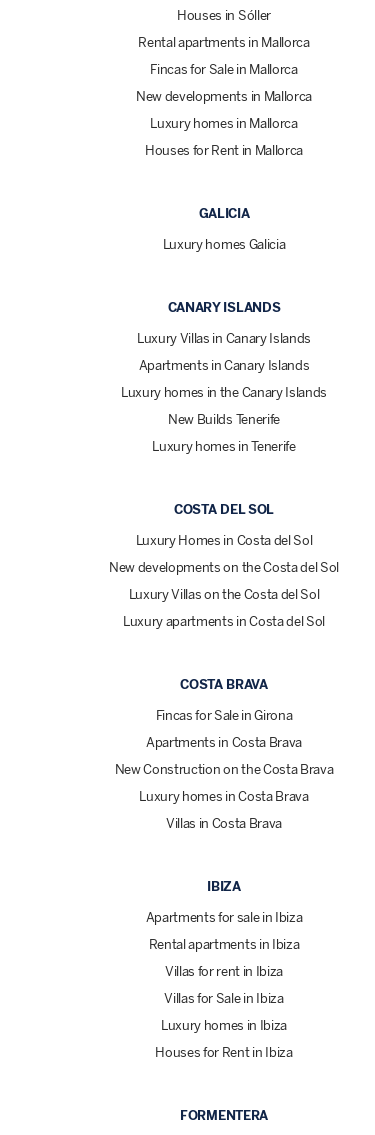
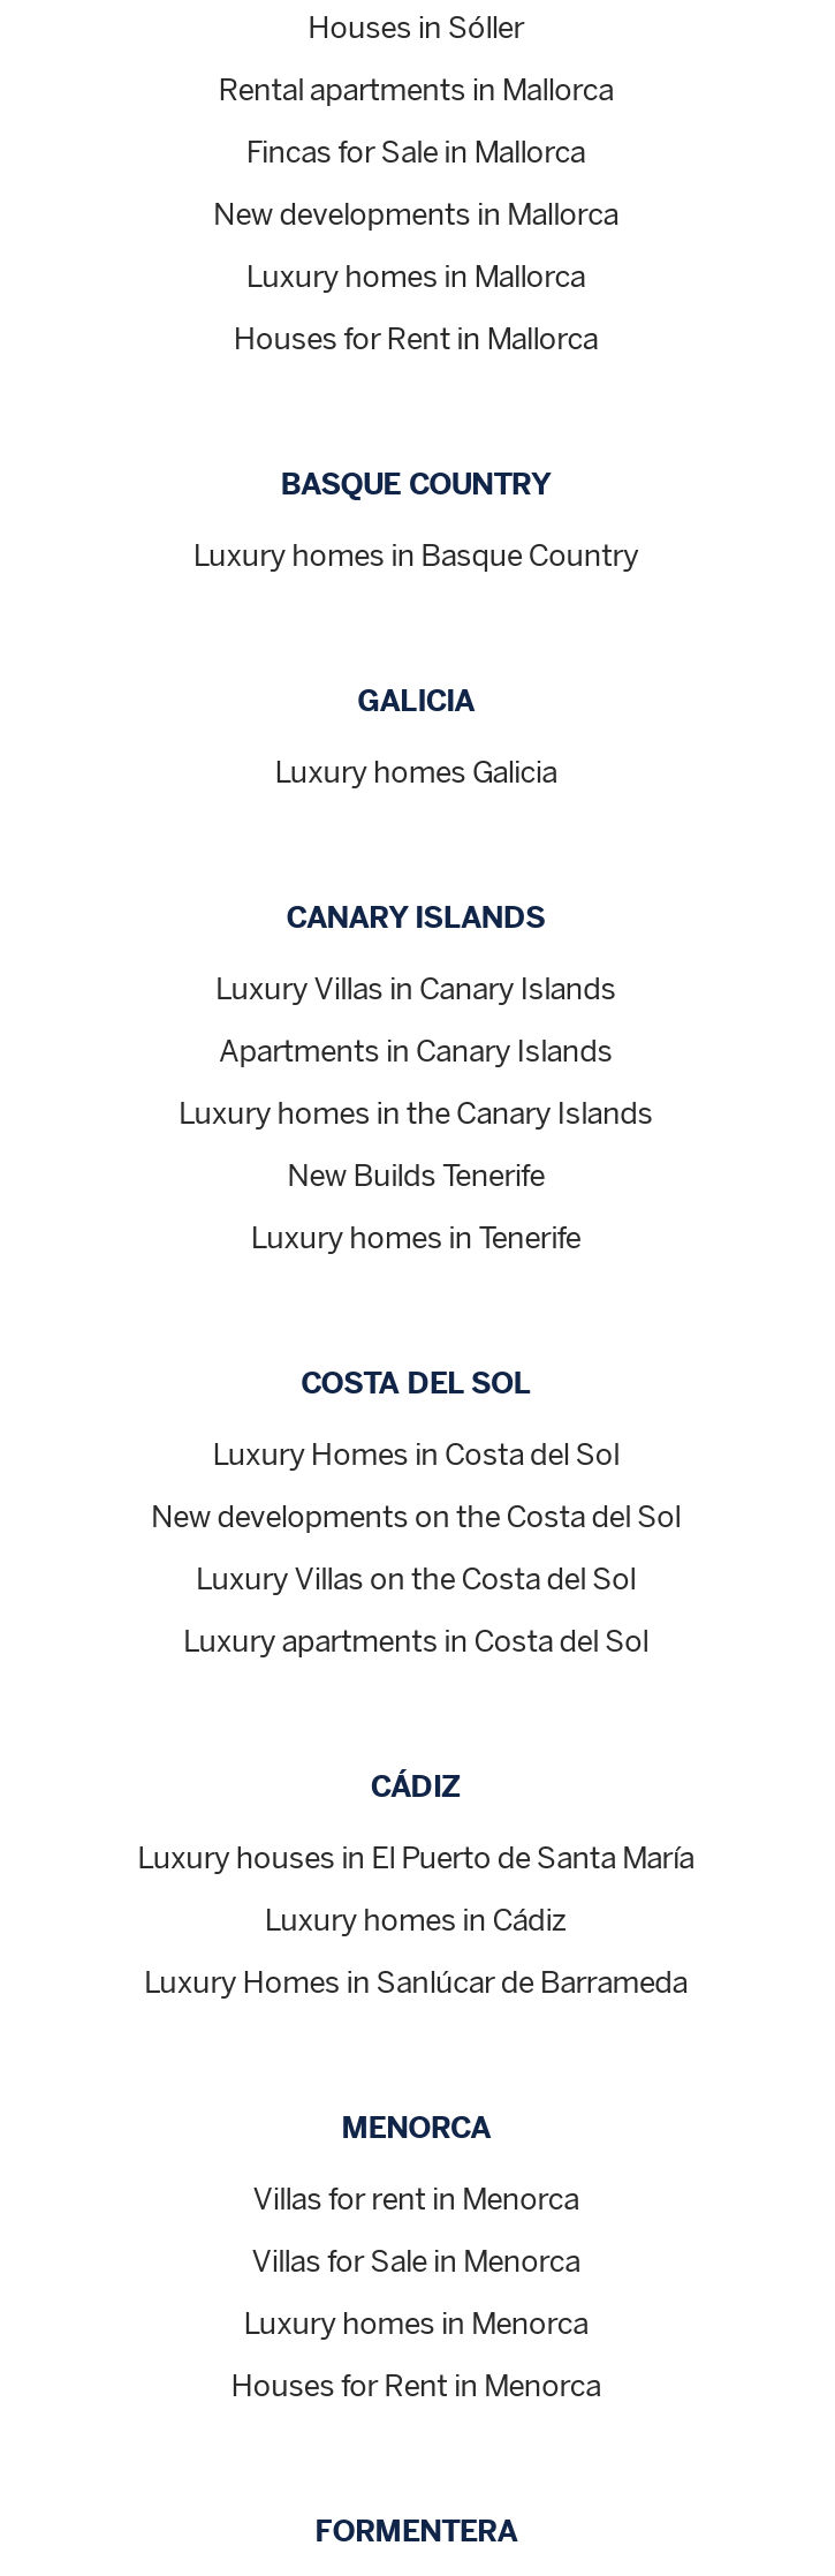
+ BASQUE COUNTRY
+ Luxury homes in Basque Country

moved down: GALICIA | Luxury homes Galicia | CANARY ISLANDS | ... | Luxury Villas on the Costa del Sol | Luxury apartments in Costa del Sol

- COSTA BRAVA
- Fincas for Sale in Girona
- Apartments in Costa Brava
- New Construction on the Costa Brava
- Luxury homes in Costa Brava
- Villas in Costa Brava
+ CÁDIZ
+ Luxury houses in El Puerto de Santa María
+ Luxury homes in Cádiz
+ Luxury Homes in Sanlúcar de Barrameda

- IBIZA
- Apartments for sale in Ibiza
- Rental apartments in Ibiza
- Villas for rent in Ibiza
- Villas for Sale in Ibiza
- Luxury homes in Ibiza
- Houses for Rent in Ibiza
+ MENORCA
+ Villas for rent in Menorca
+ Villas for Sale in Menorca
+ Luxury homes in Menorca
+ Houses for Rent in Menorca
